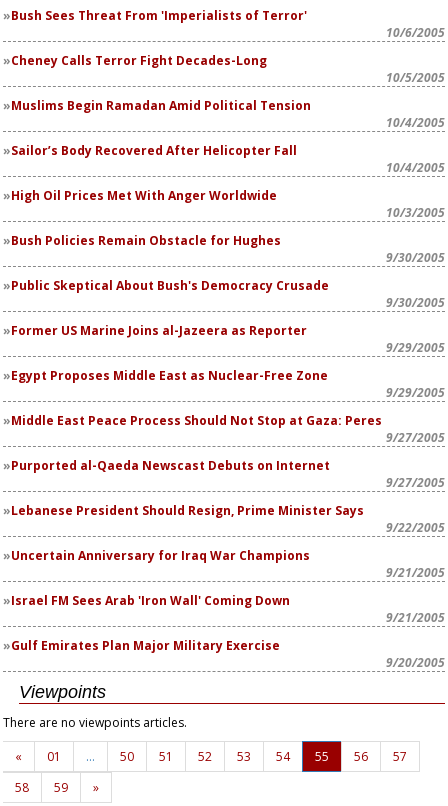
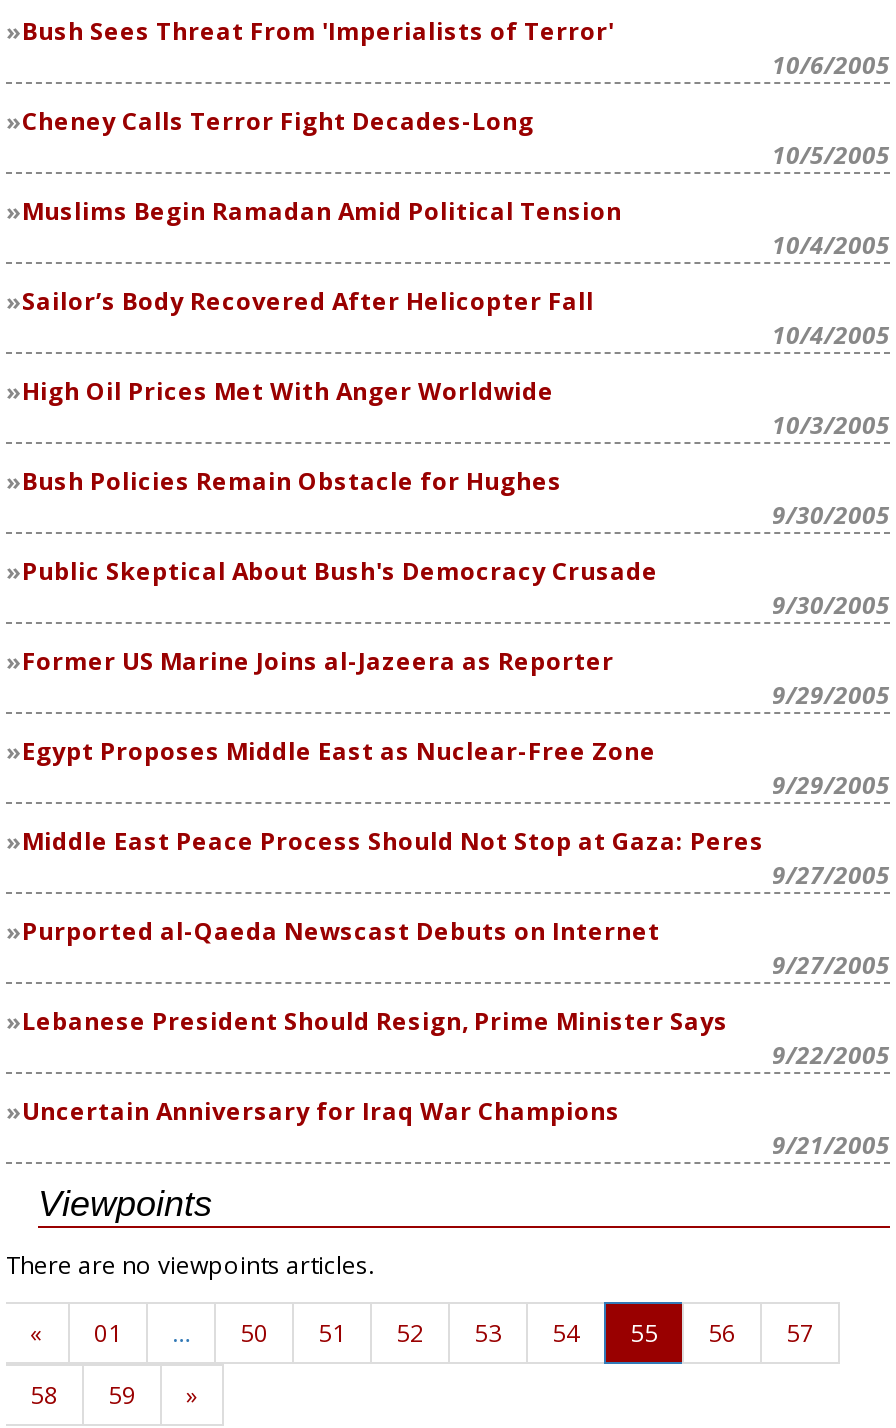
- Israel FM Sees Arab 'Iron Wall' Coming Down
- 9/21/2005
- Gulf Emirates Plan Major Military Exercise
- 9/20/2005
